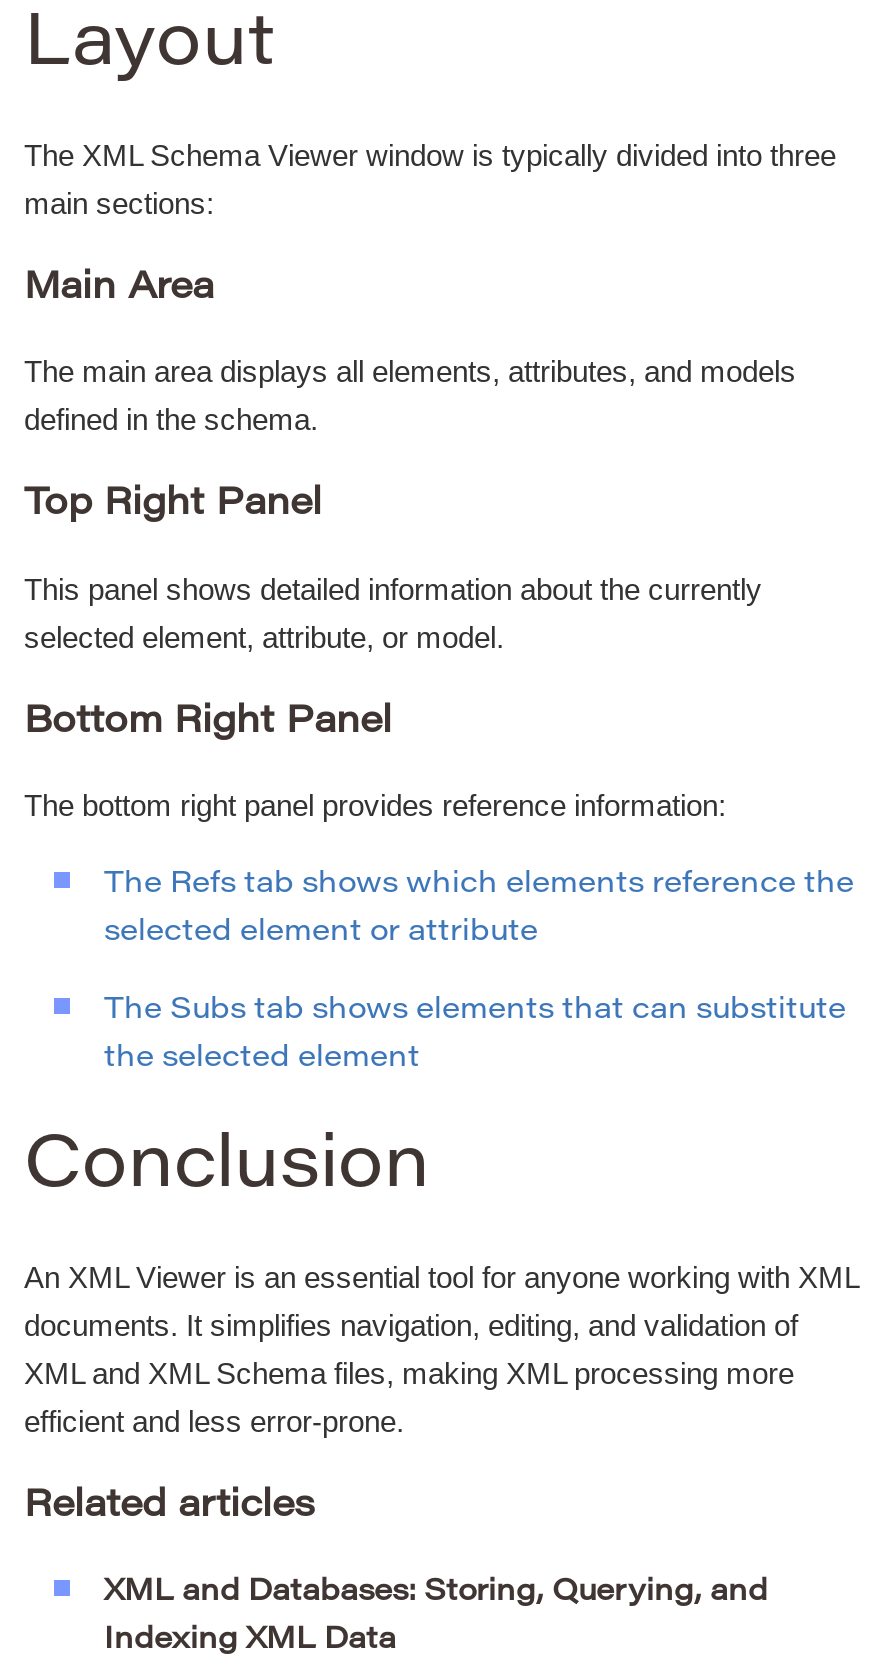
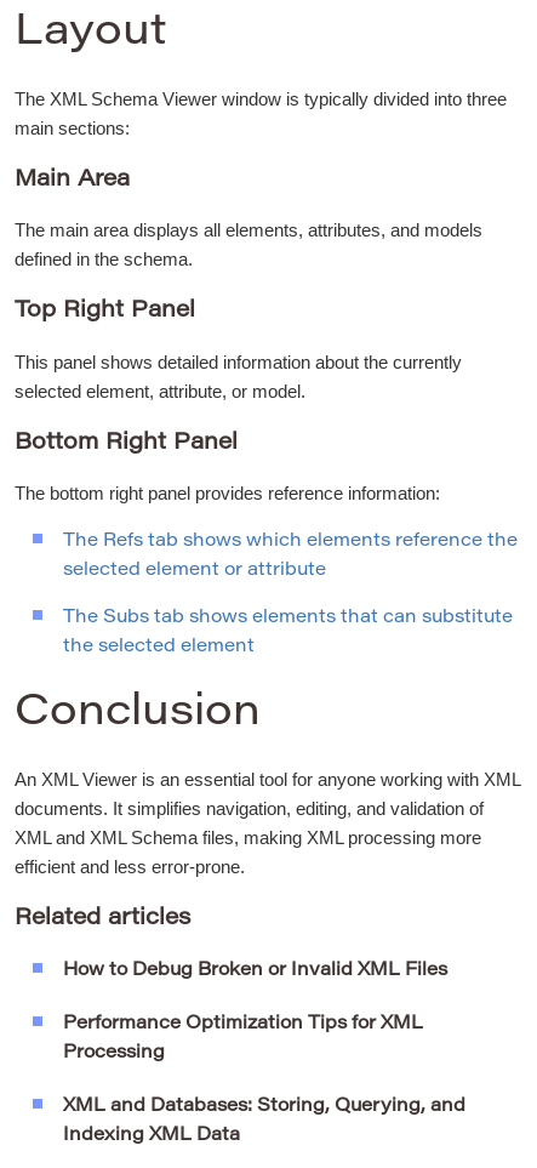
+ How to Debug Broken or Invalid XML Files
+ Performance Optimization Tips for XML
+ Processing
